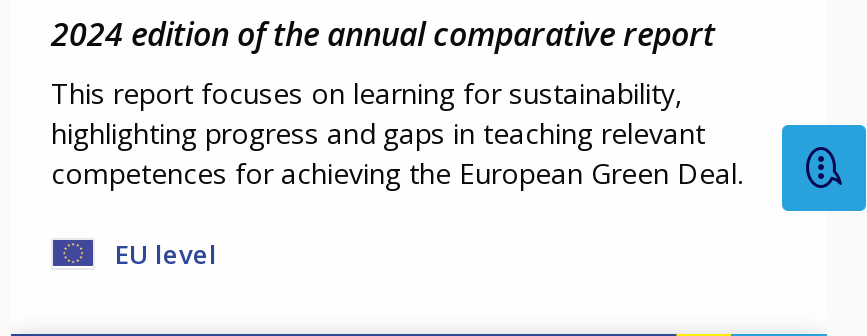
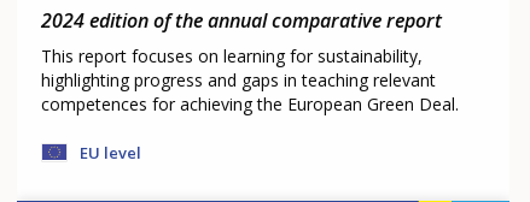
- [image]
